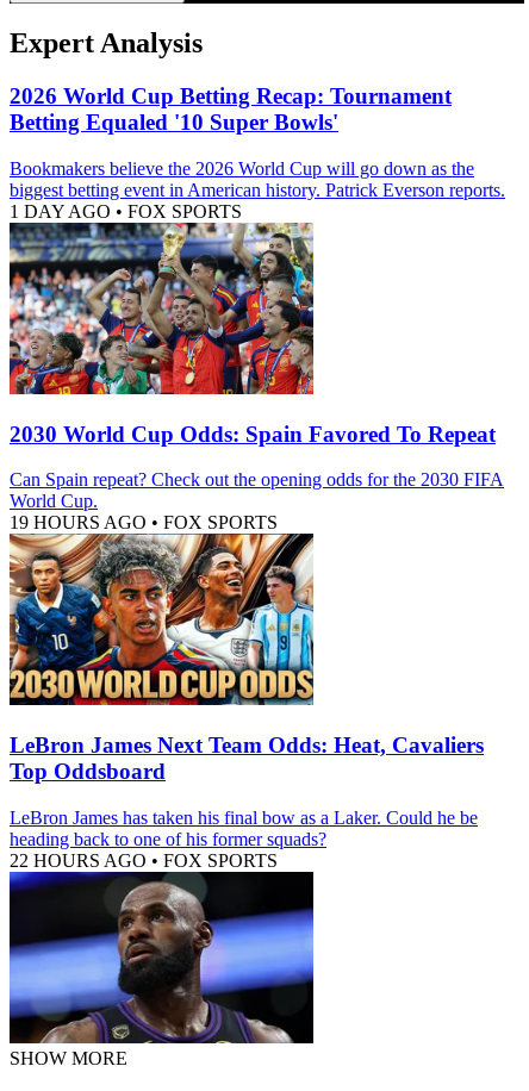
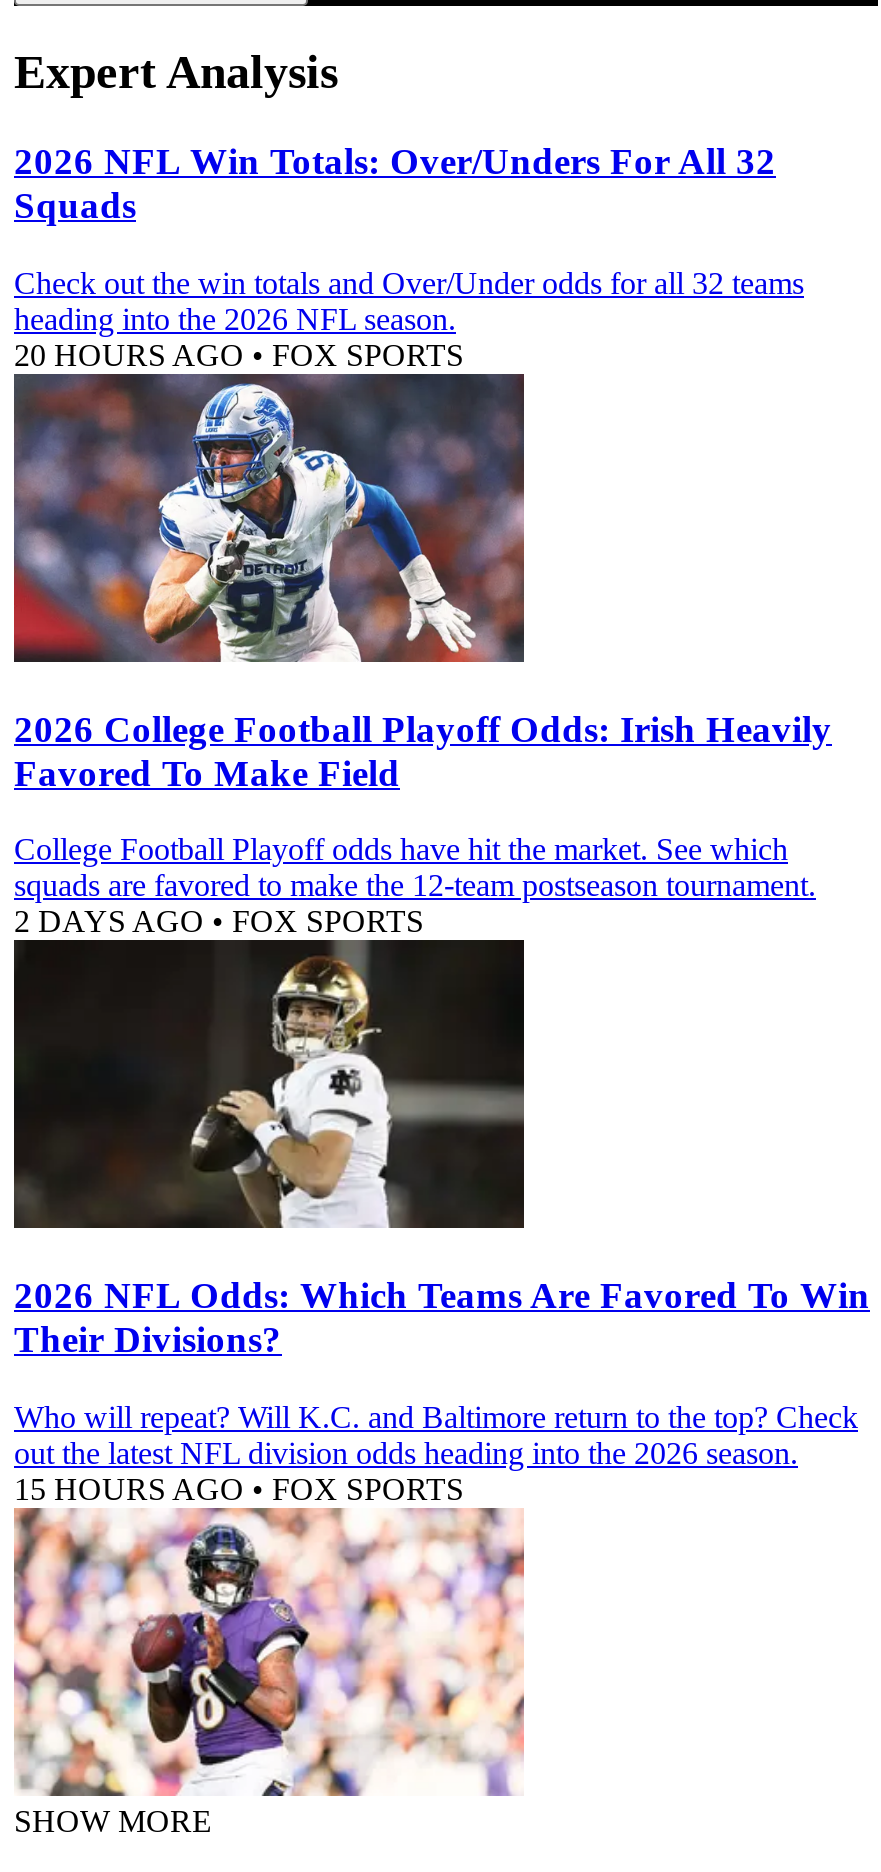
- 2026 World Cup Betting Recap: Tournament
- Betting Equaled '10 Super Bowls'
+ 2026 NFL Win Totals: Over/Unders For All 32
+ Squads

- Bookmakers believe the 2026 World Cup will go down as the
- biggest betting event in American history. Patrick Everson reports.
- 1 DAY AGO • FOX SPORTS
+ Check out the win totals and Over/Under odds for all 32 teams
+ heading into the 2026 NFL season.
+ 20 HOURS AGO • FOX SPORTS

- [image]
- 2030 World Cup Odds: Spain Favored To Repeat
+ [image]
+ 2026 College Football Playoff Odds: Irish Heavily
+ Favored To Make Field

- Can Spain repeat? Check out the opening odds for the 2030 FIFA
- World Cup.
- 19 HOURS AGO • FOX SPORTS
+ College Football Playoff odds have hit the market. See which
+ squads are favored to make the 12-team postseason tournament.
+ 2 DAYS AGO • FOX SPORTS

- [image]
- LeBron James Next Team Odds: Heat, Cavaliers
- Top Oddsboard
+ [image]
+ 2026 NFL Odds: Which Teams Are Favored To Win
+ Their Divisions?

- LeBron James has taken his final bow as a Laker. Could he be
- heading back to one of his former squads?
- 22 HOURS AGO • FOX SPORTS
+ Who will repeat? Will K.C. and Baltimore return to the top? Check
+ out the latest NFL division odds heading into the 2026 season.
+ 15 HOURS AGO • FOX SPORTS

- [image]
+ [image]
